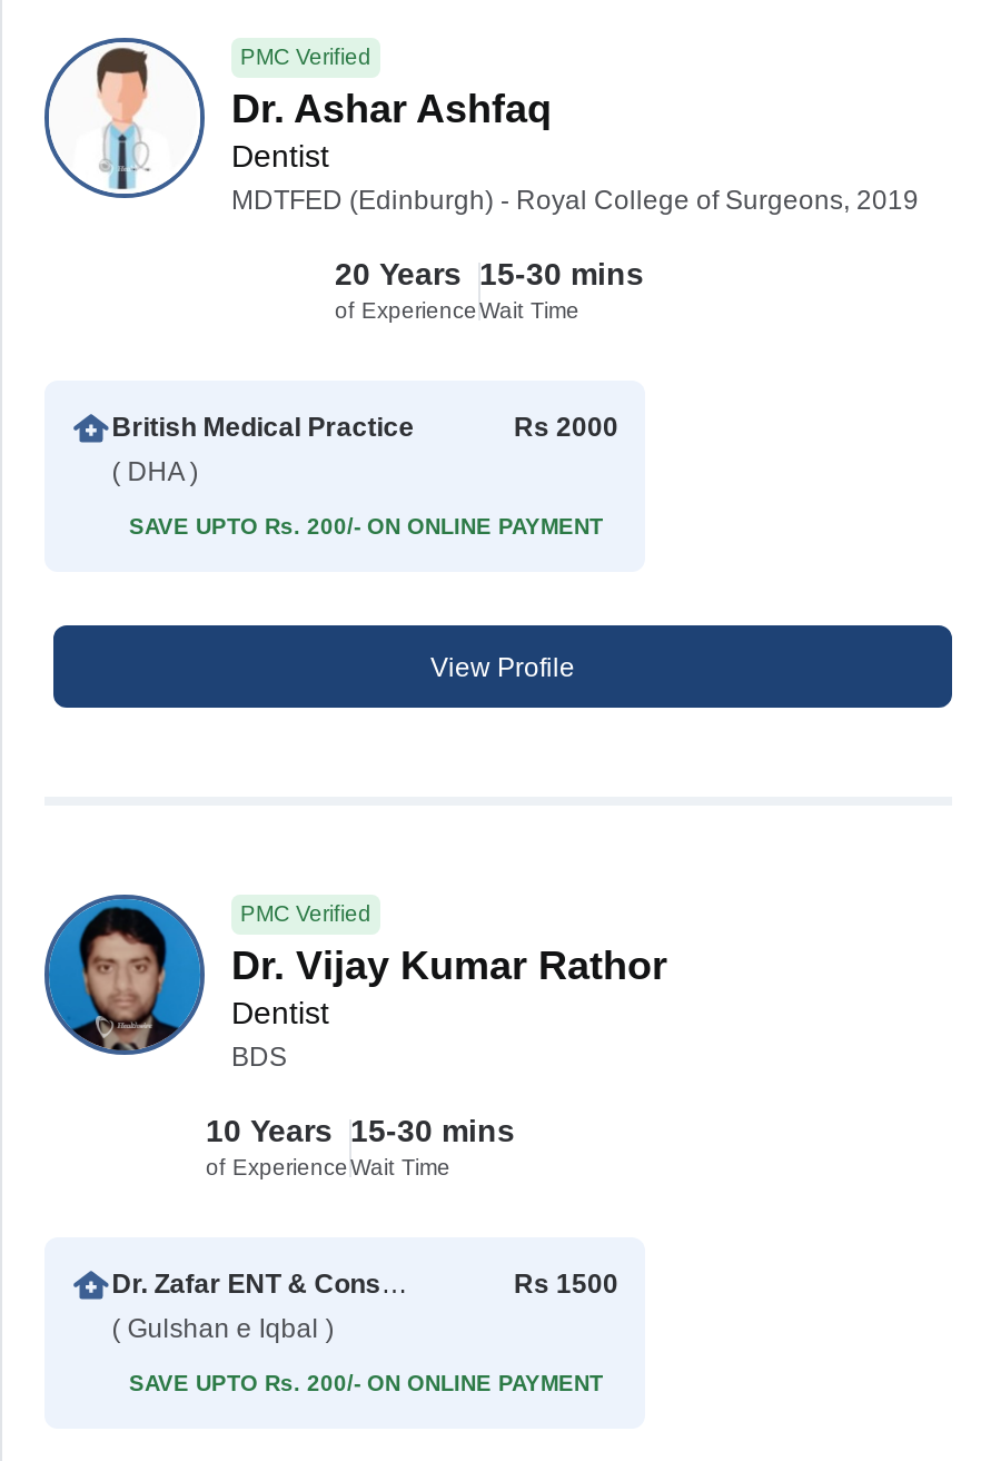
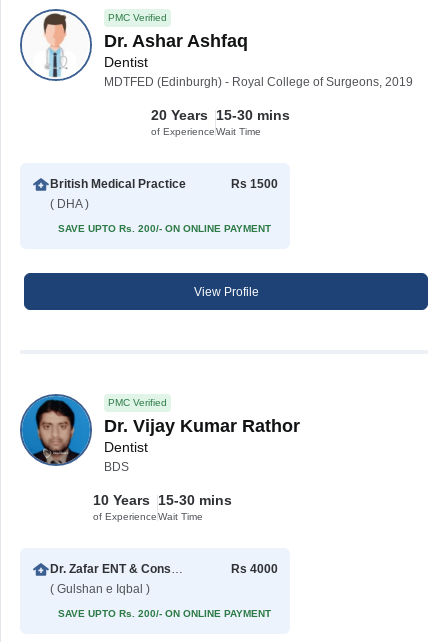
- Rs 2000
+ Rs 1500

- Rs 1500
+ Rs 4000
